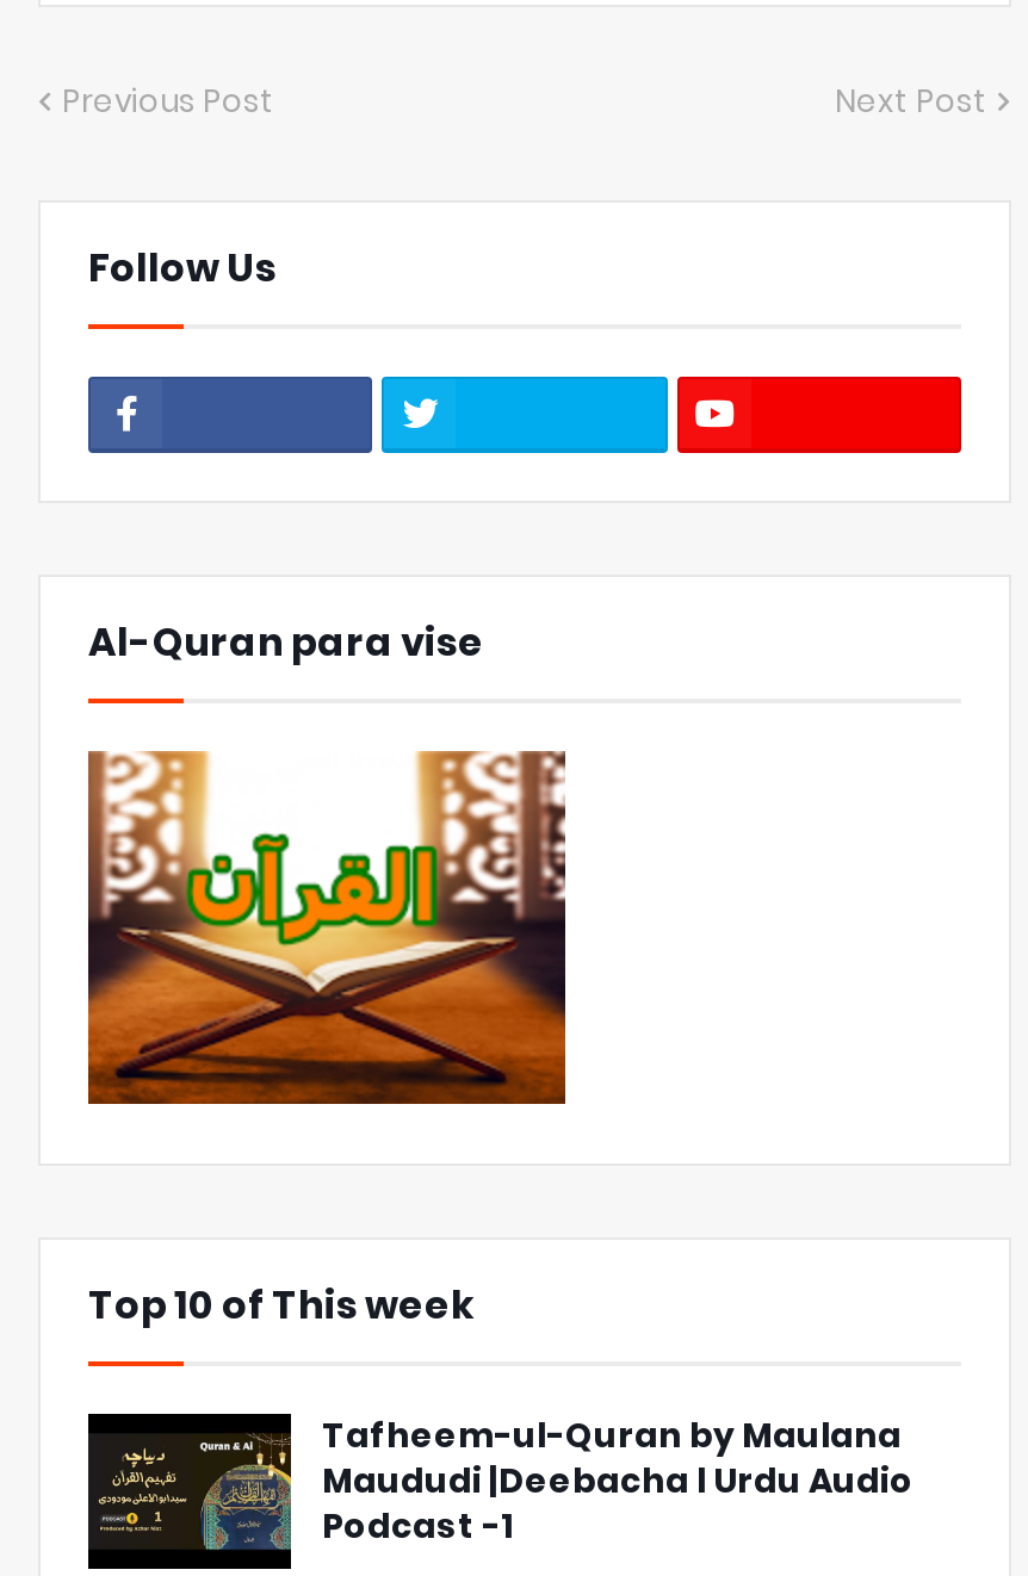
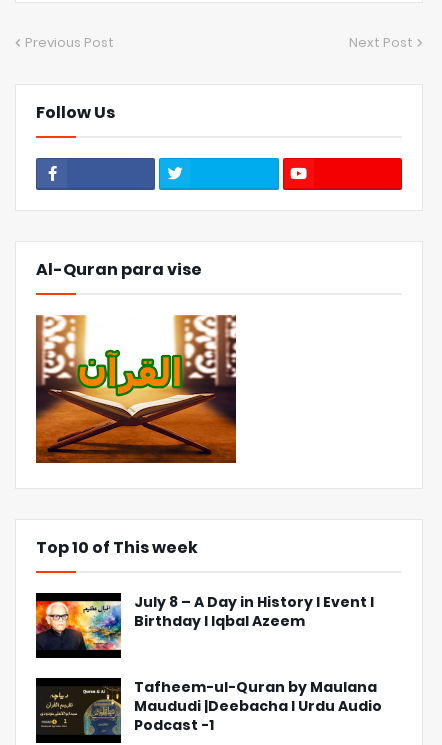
+ [image]
+ July 8 – A Day in History l Event l
+ Birthday l Iqbal Azeem
